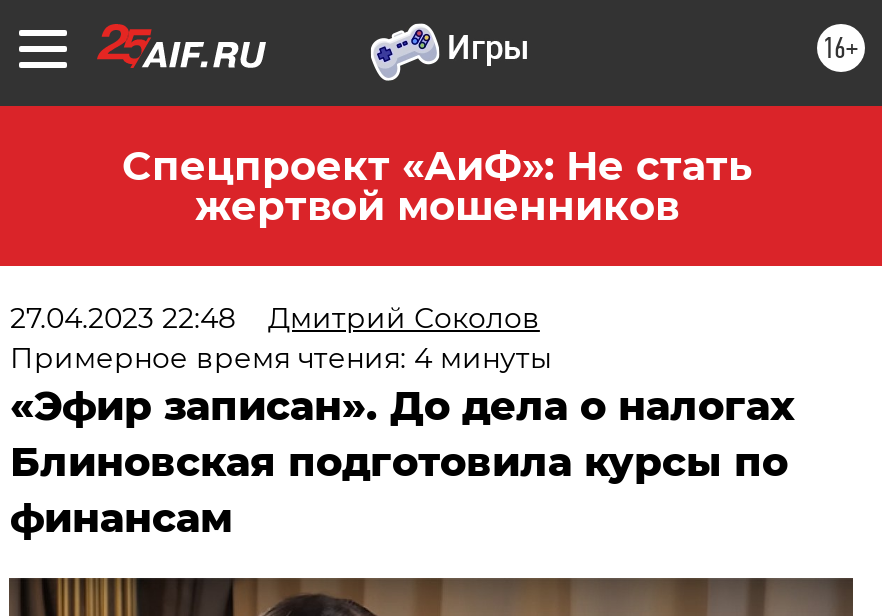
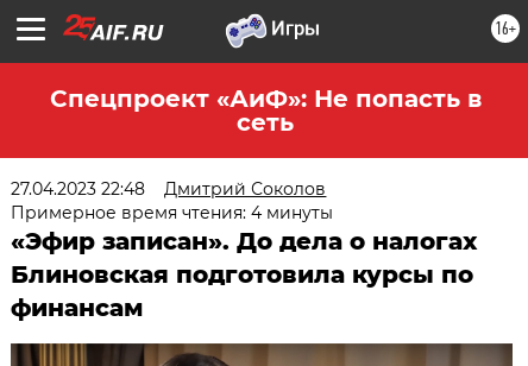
- Спецпроект «АиФ»: Не стать
- жертвой мошенников
+ Спецпроект «АиФ»: Не попасть в
+ сеть
